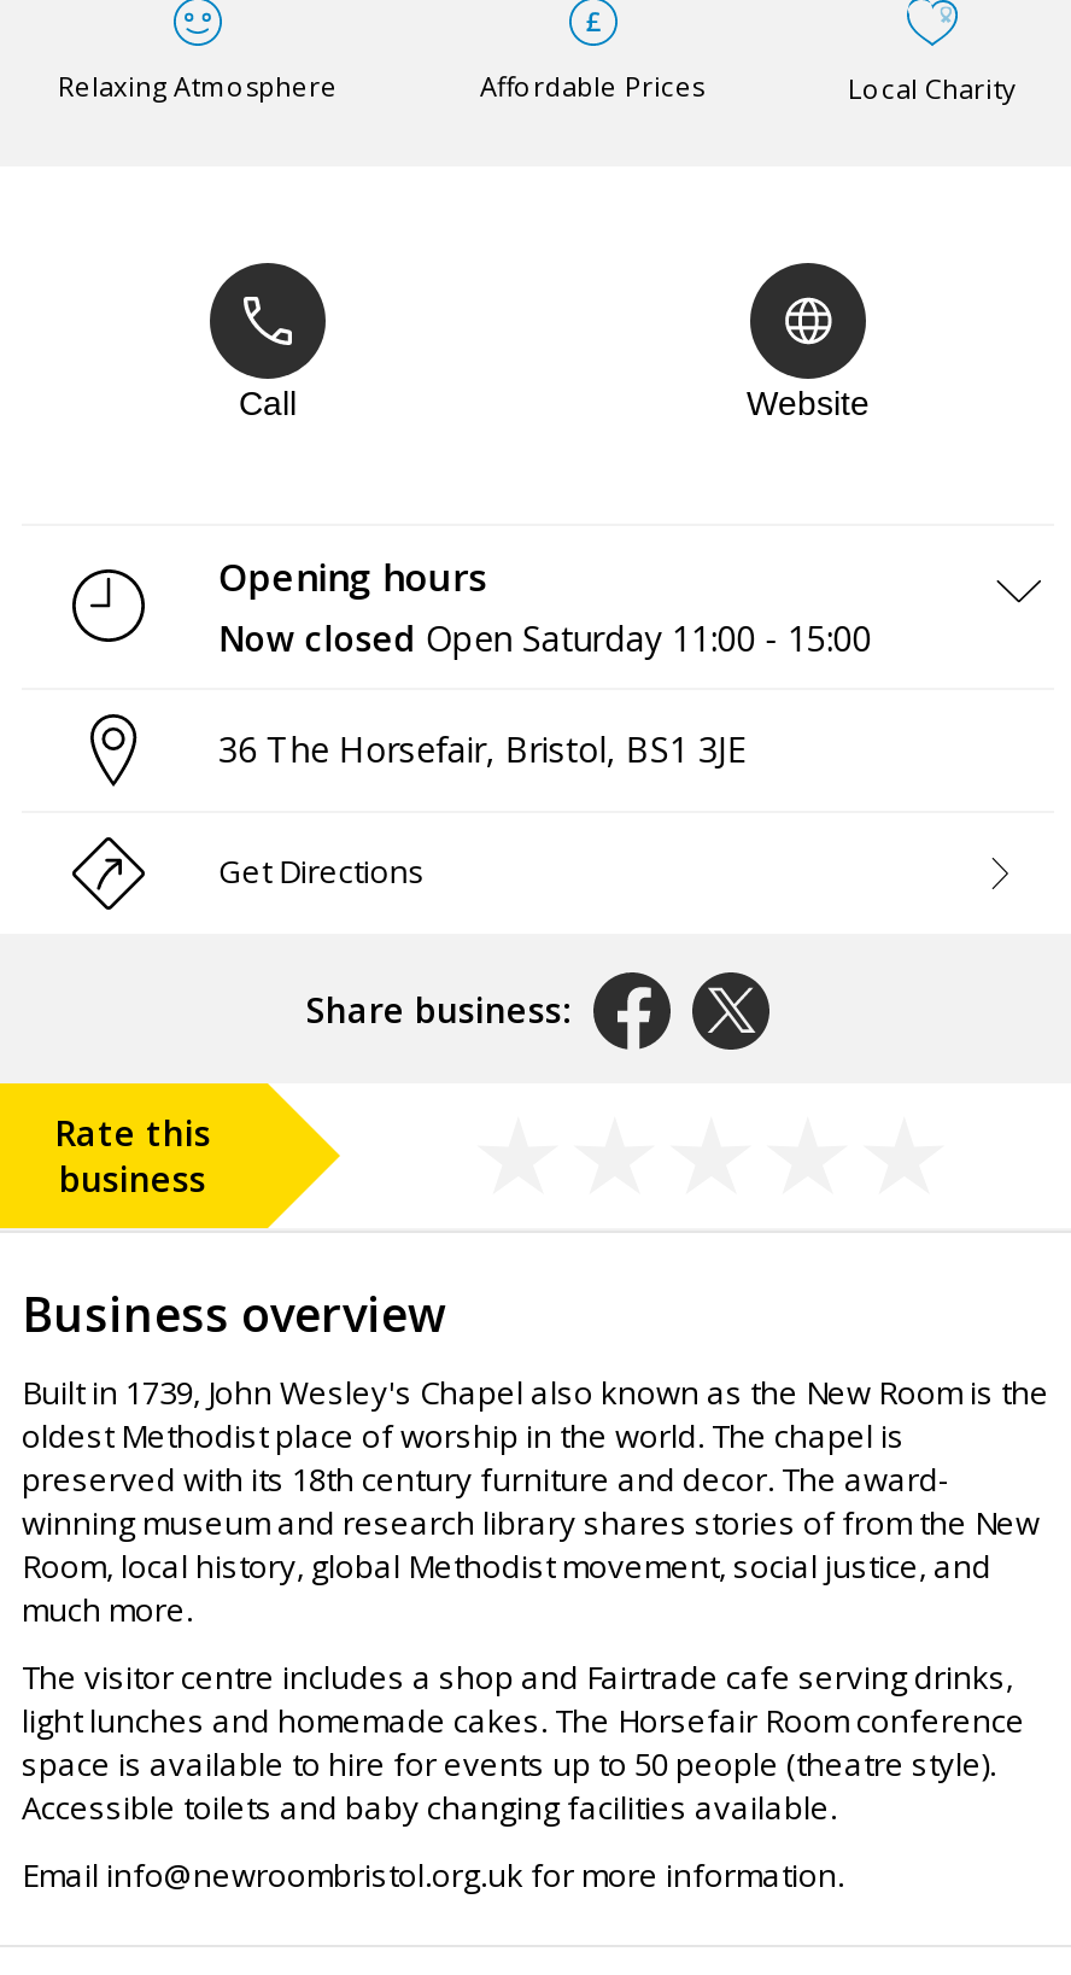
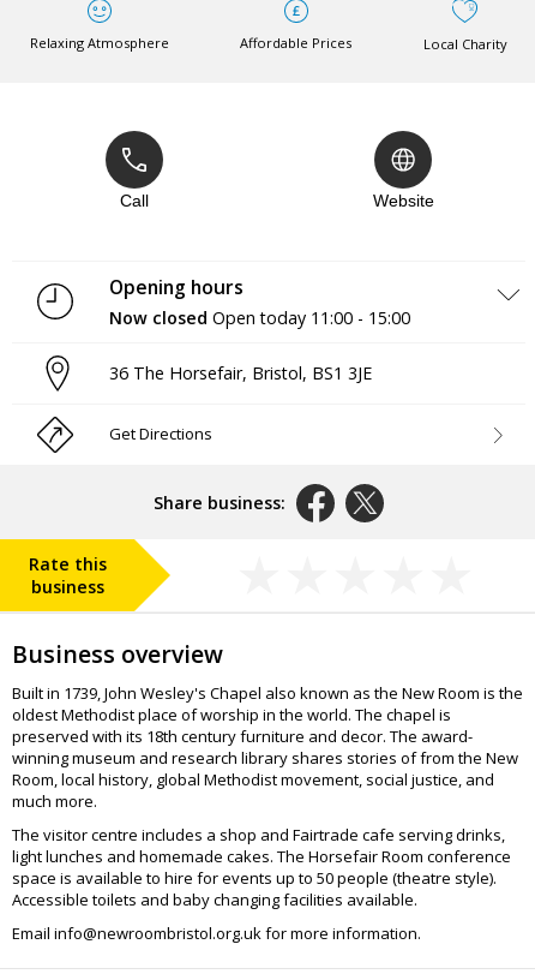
- Now closed Open Saturday 11:00 - 15:00
+ Now closed Open today 11:00 - 15:00
